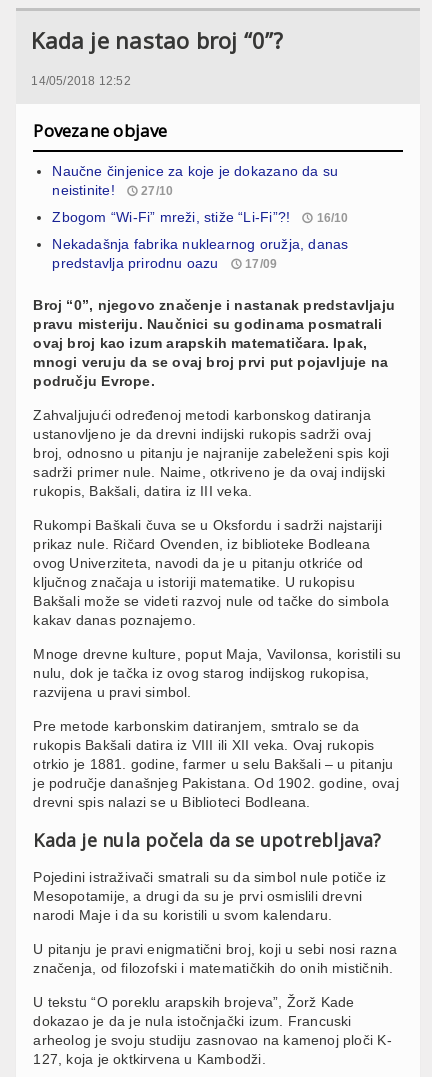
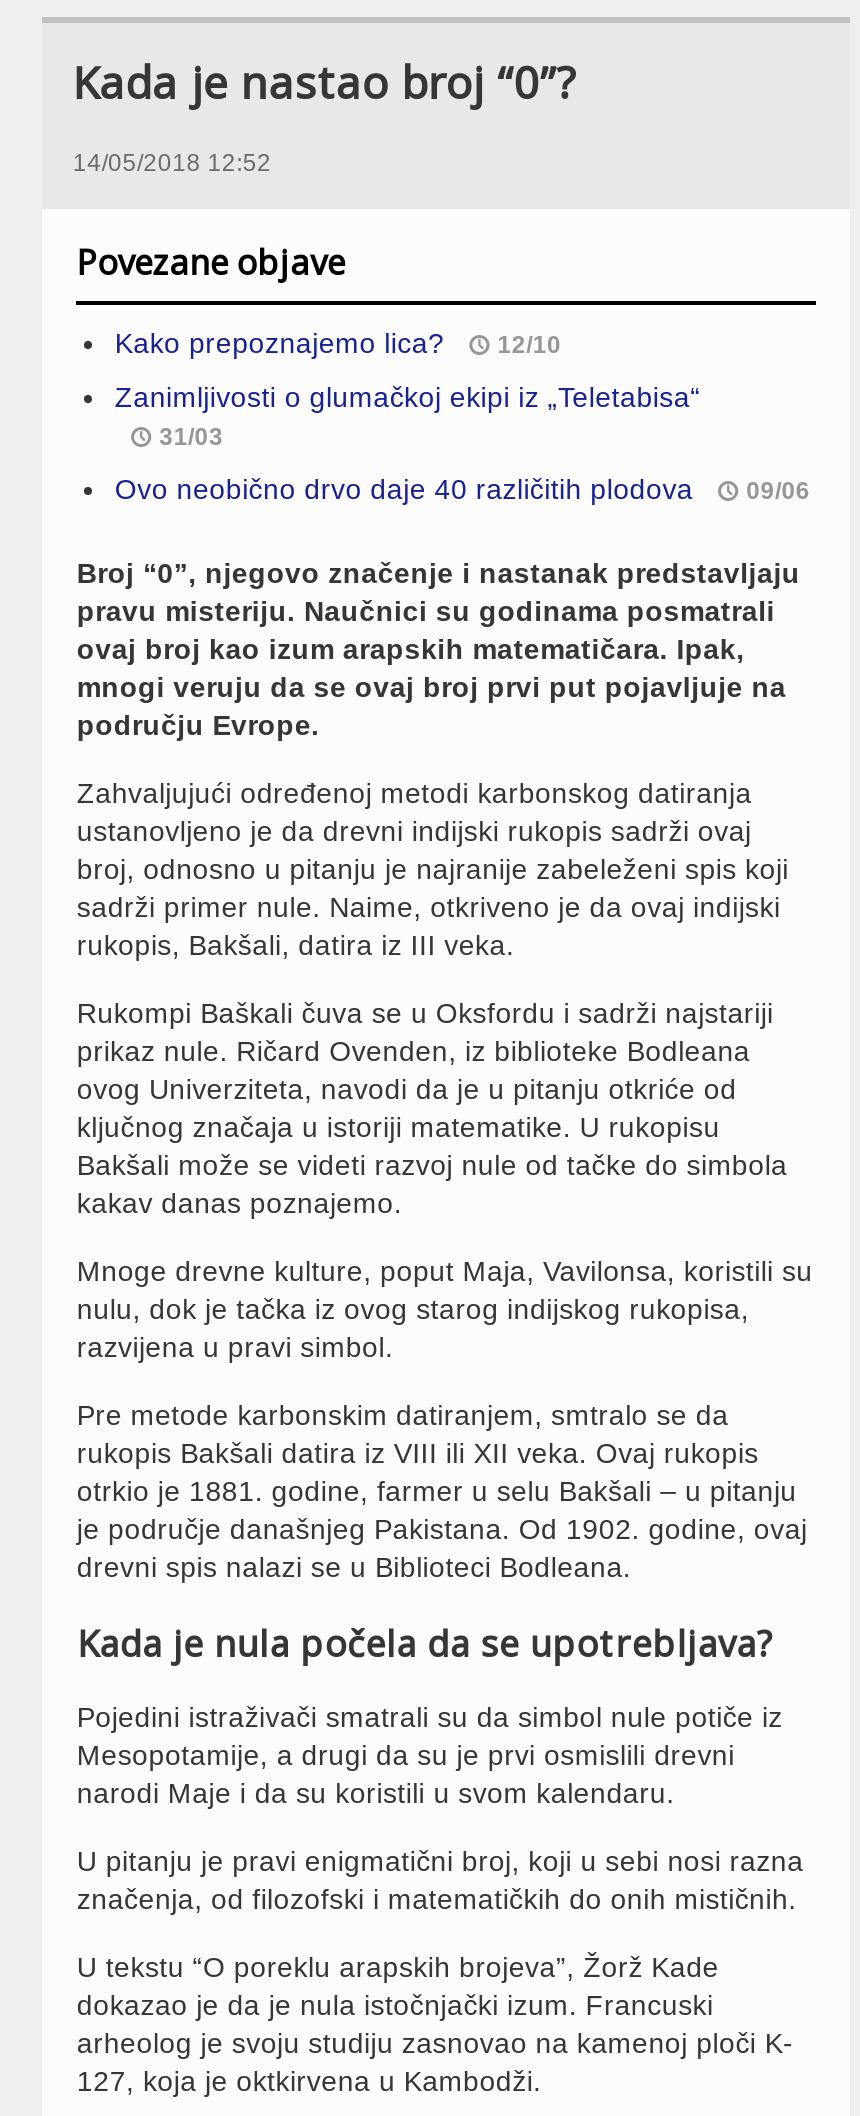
- Naučne činjenice za koje je dokazano da su
- neistinite!
- 27/10
+ Kako prepoznajemo lica?
+ 12/10

- Zbogom “Wi-Fi” mreži, stiže “Li-Fi”?!
- 16/10
+ Zanimljivosti o glumačkoj ekipi iz „Teletabisa“
+ 31/03

- Nekadašnja fabrika nuklearnog oružja, danas
- predstavlja prirodnu oazu
- 17/09
+ Ovo neobično drvo daje 40 različitih plodova
+ 09/06
